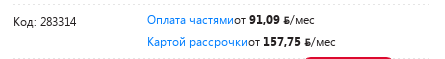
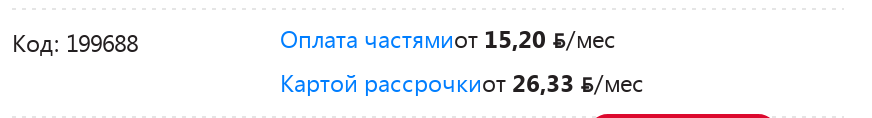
- Код: 283314
+ Код: 199688

- Оплата частямиот 91,09
+ Оплата частямиот 15,20

- Картой рассрочкиот 157,75
+ Картой рассрочкиот 26,33
